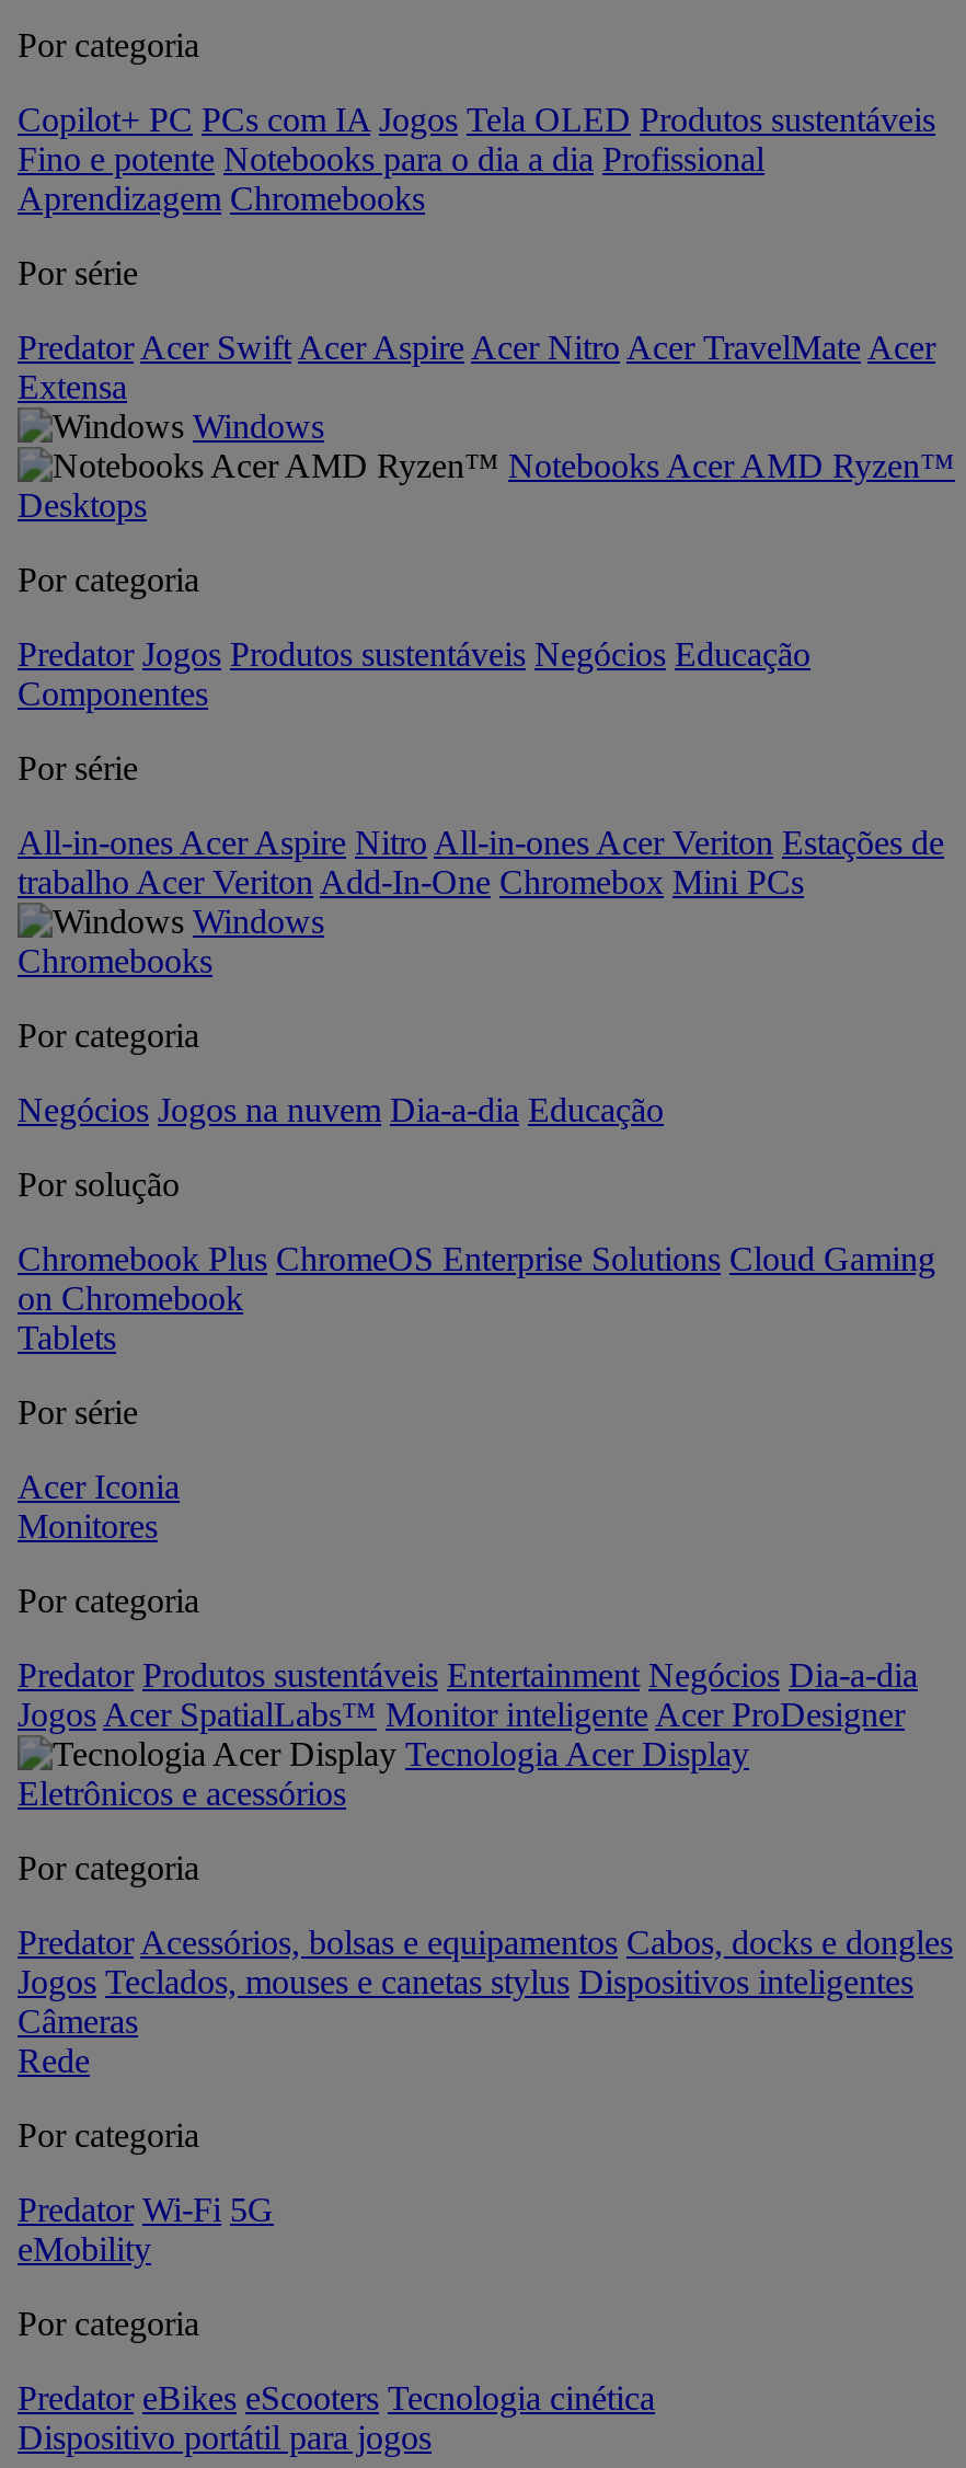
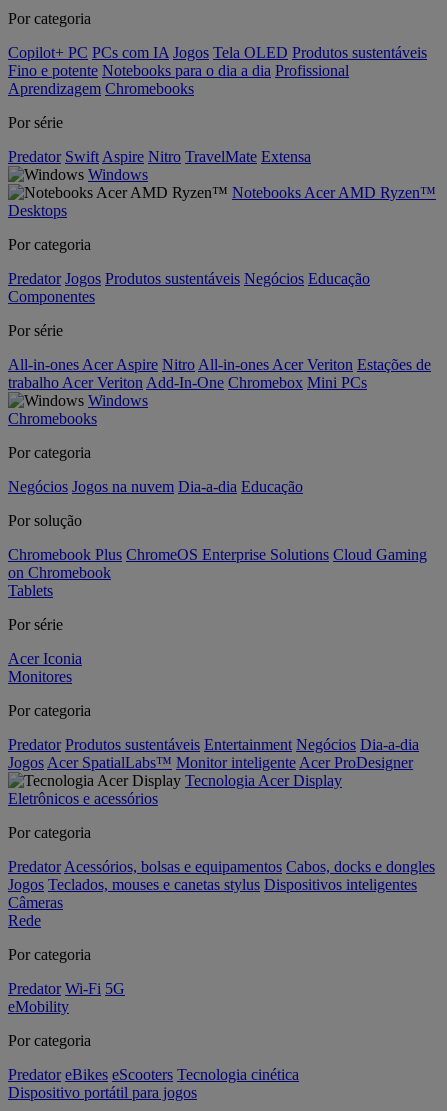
- Predator Acer Swift Acer Aspire Acer Nitro Acer TravelMate Acer
- Extensa
+ Predator Swift Aspire Nitro TravelMate Extensa
